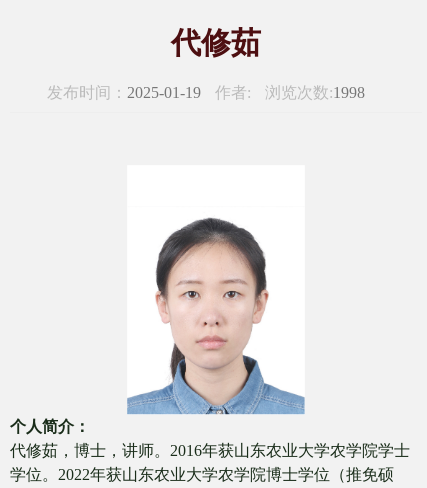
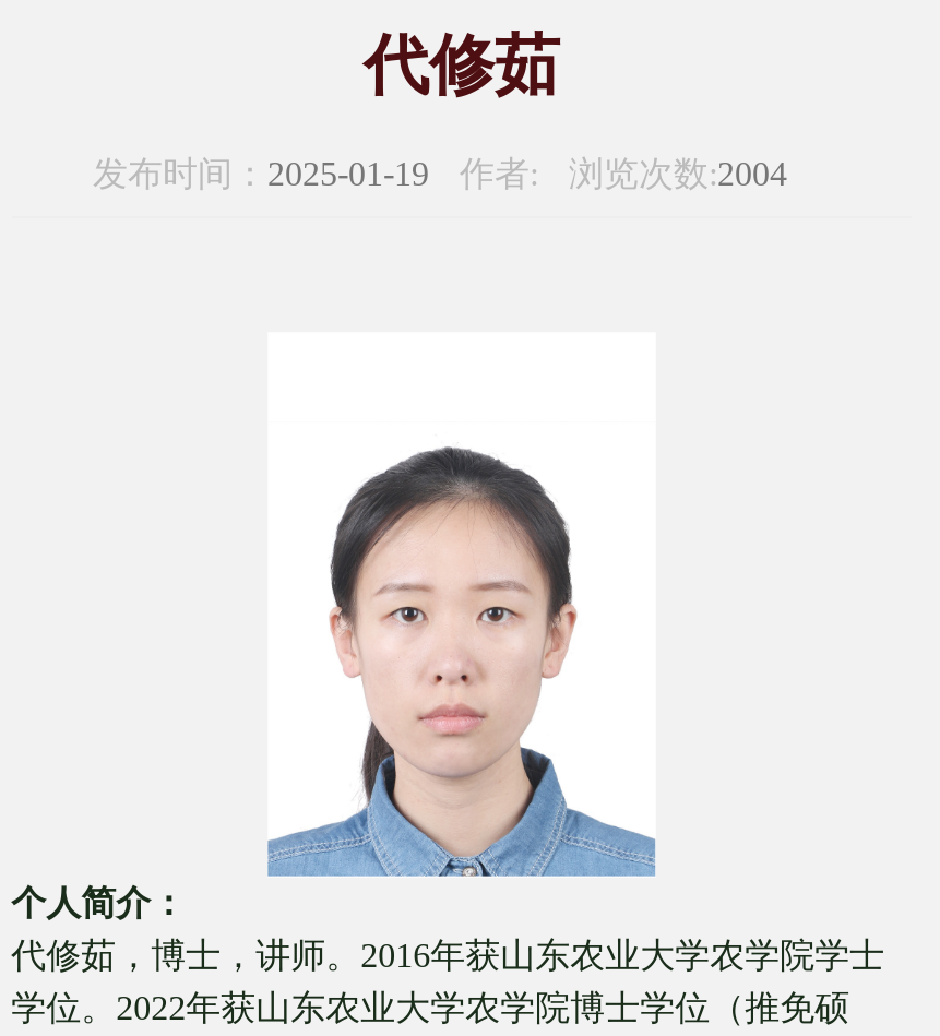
- 发布时间：2025-01-19 作者: 浏览次数:1998
+ 发布时间：2025-01-19 作者: 浏览次数:2004
